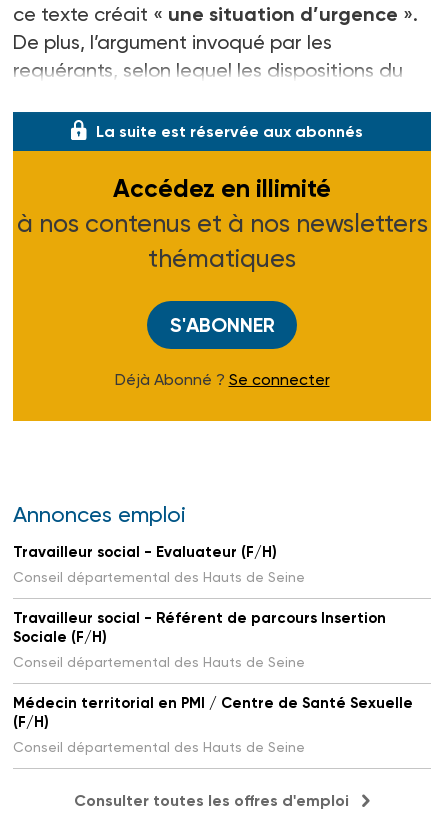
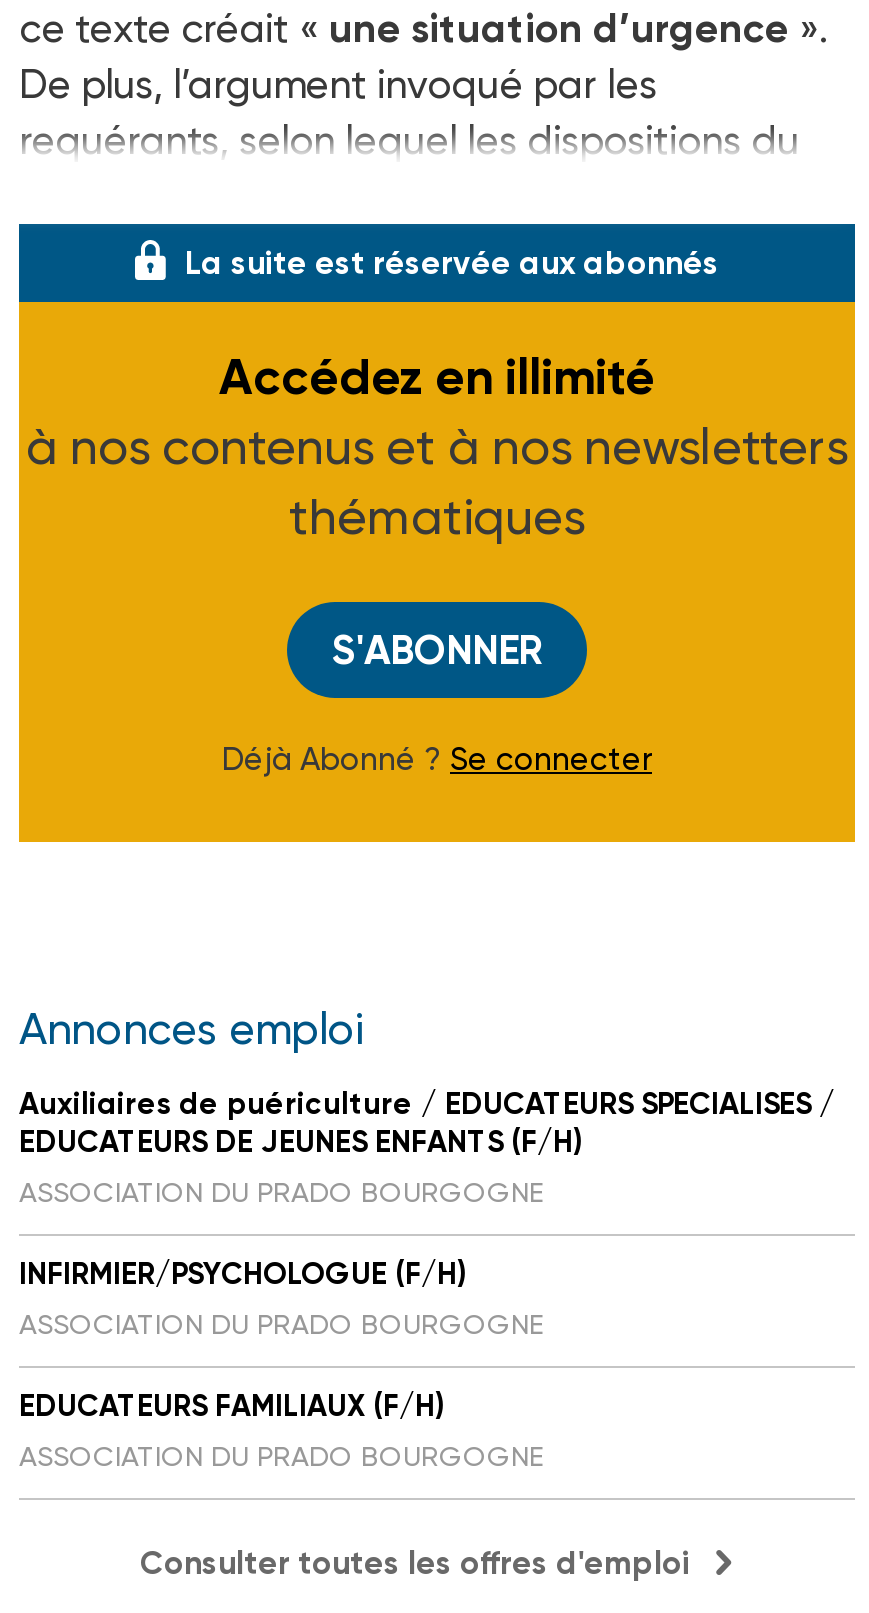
- Travailleur social - Evaluateur (F/H)
- Conseil départemental des Hauts de Seine
+ Auxiliaires de puériculture / EDUCATEURS SPECIALISES /
+ EDUCATEURS DE JEUNES ENFANTS (F/H)
+ ASSOCIATION DU PRADO BOURGOGNE

- Travailleur social - Référent de parcours Insertion
- Sociale (F/H)
- Conseil départemental des Hauts de Seine
+ INFIRMIER/PSYCHOLOGUE (F/H)
+ ASSOCIATION DU PRADO BOURGOGNE

- Médecin territorial en PMI / Centre de Santé Sexuelle
- (F/H)
- Conseil départemental des Hauts de Seine
+ EDUCATEURS FAMILIAUX (F/H)
+ ASSOCIATION DU PRADO BOURGOGNE
